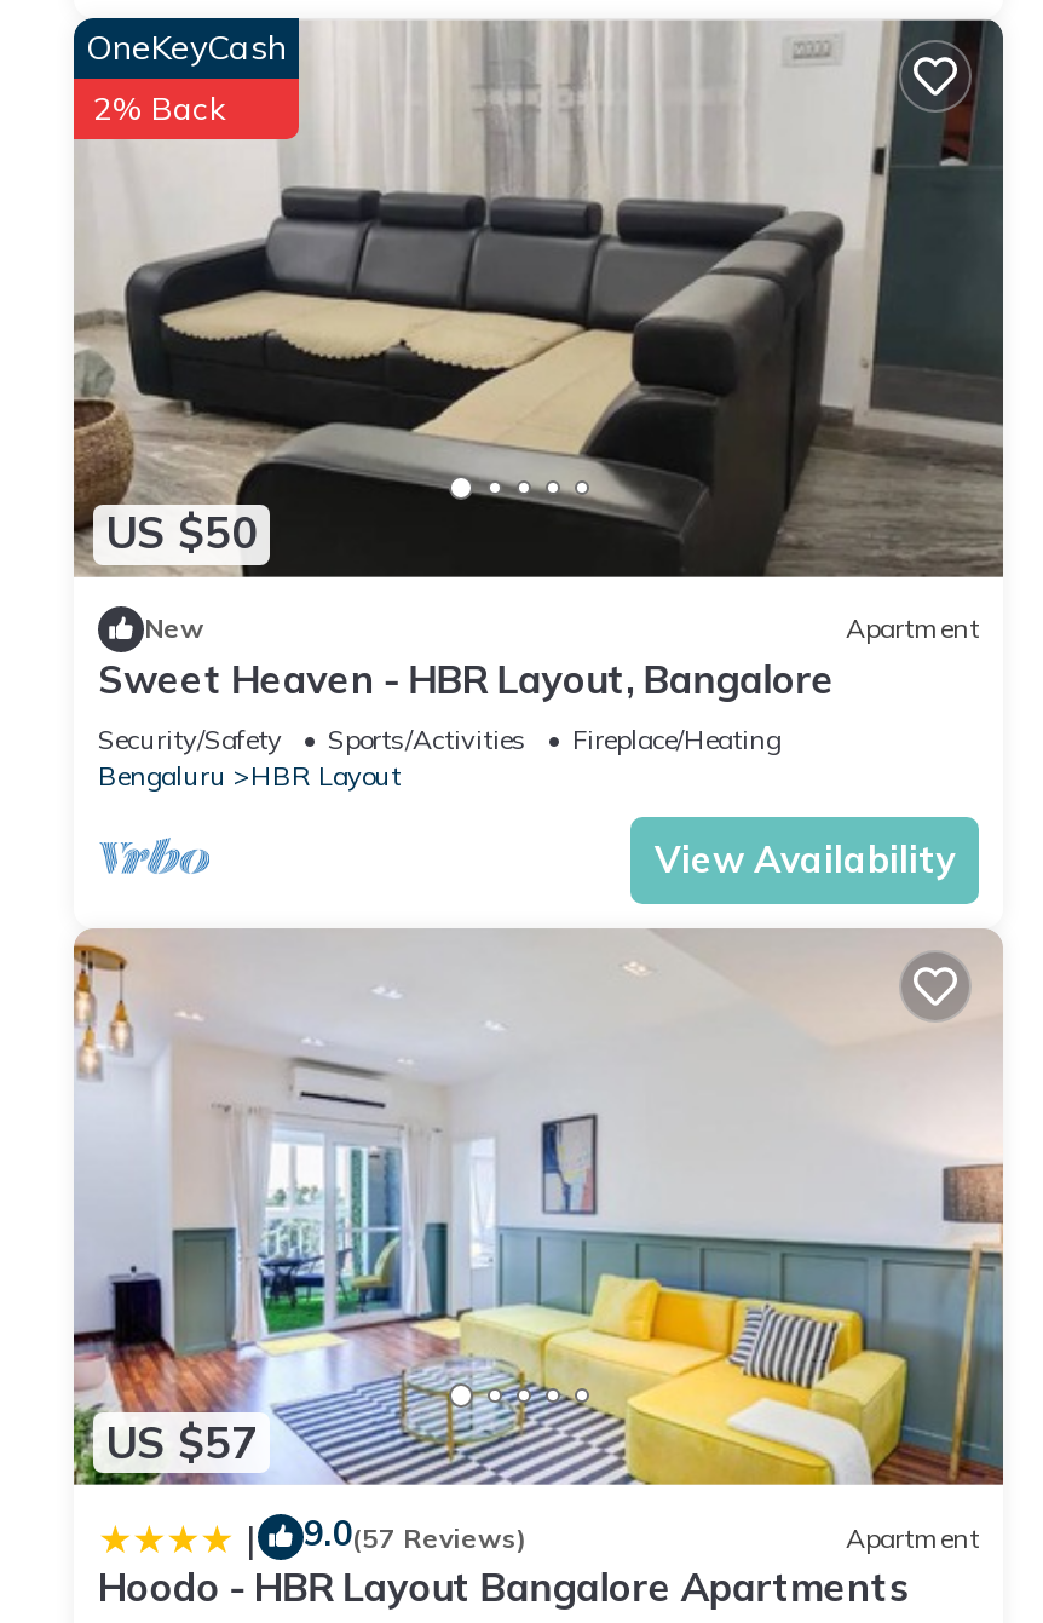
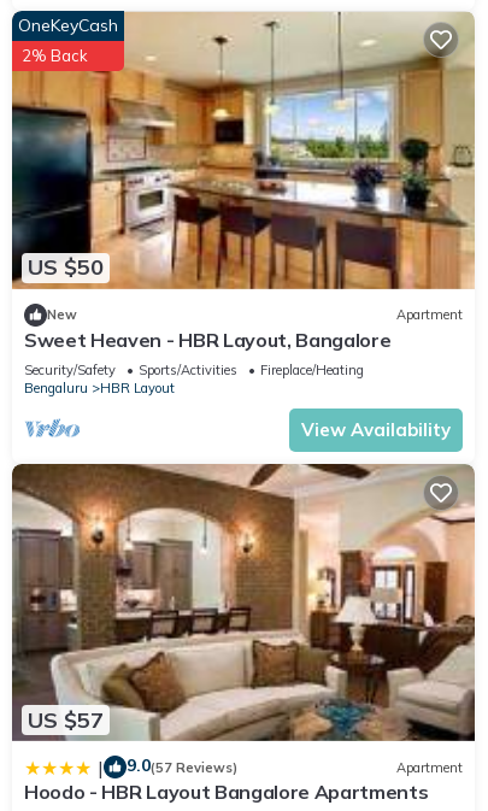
- [image]
+ [image]

- [image]
+ [image]
